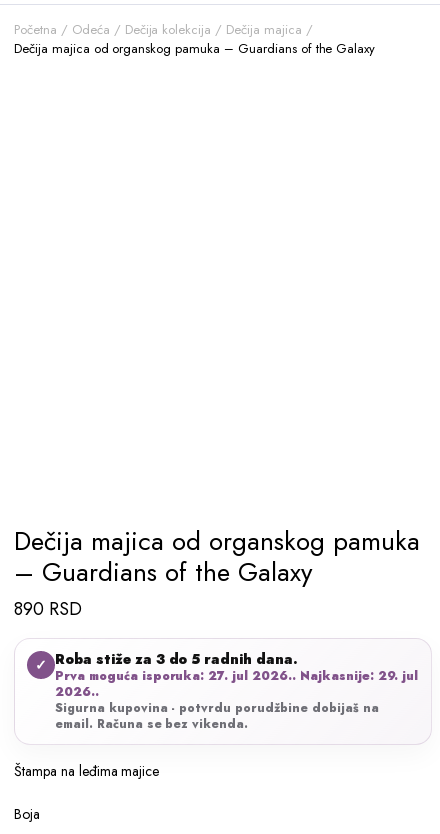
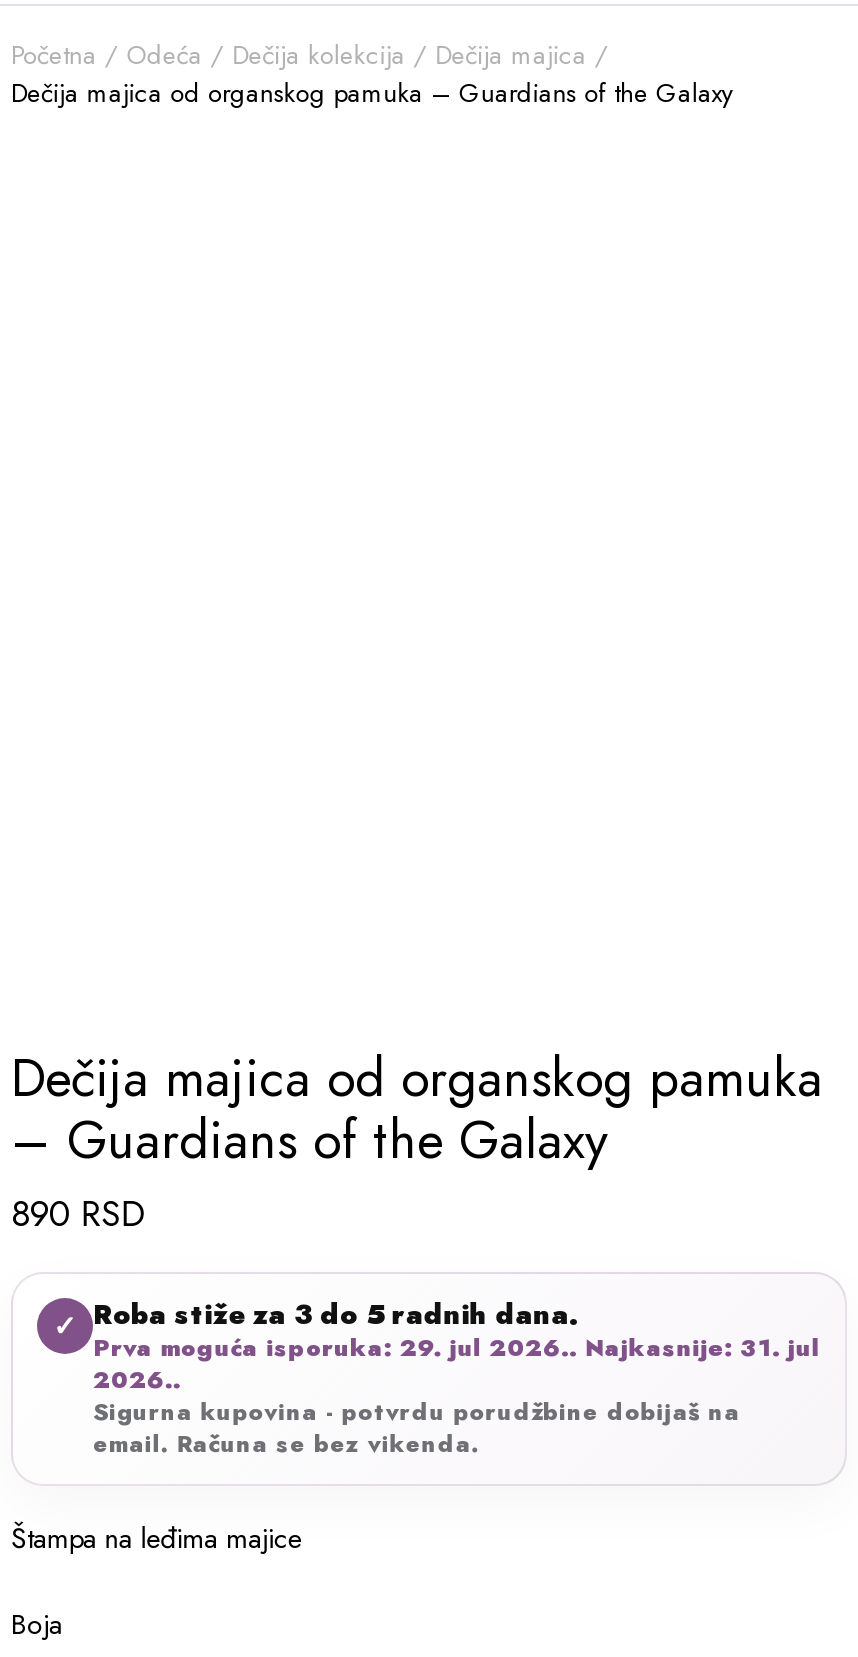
- Prva moguća isporuka: 27. jul 2026.. Najkasnije: 29. jul
+ Prva moguća isporuka: 29. jul 2026.. Najkasnije: 31. jul
